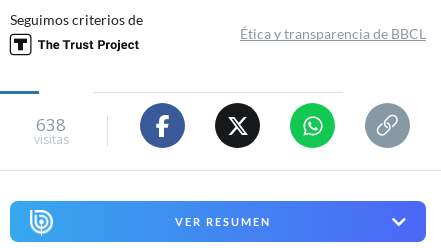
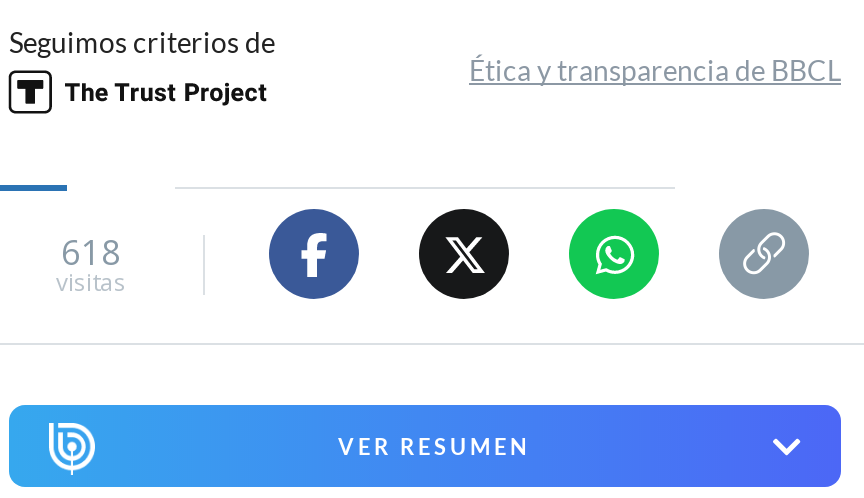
- 638
+ 618
